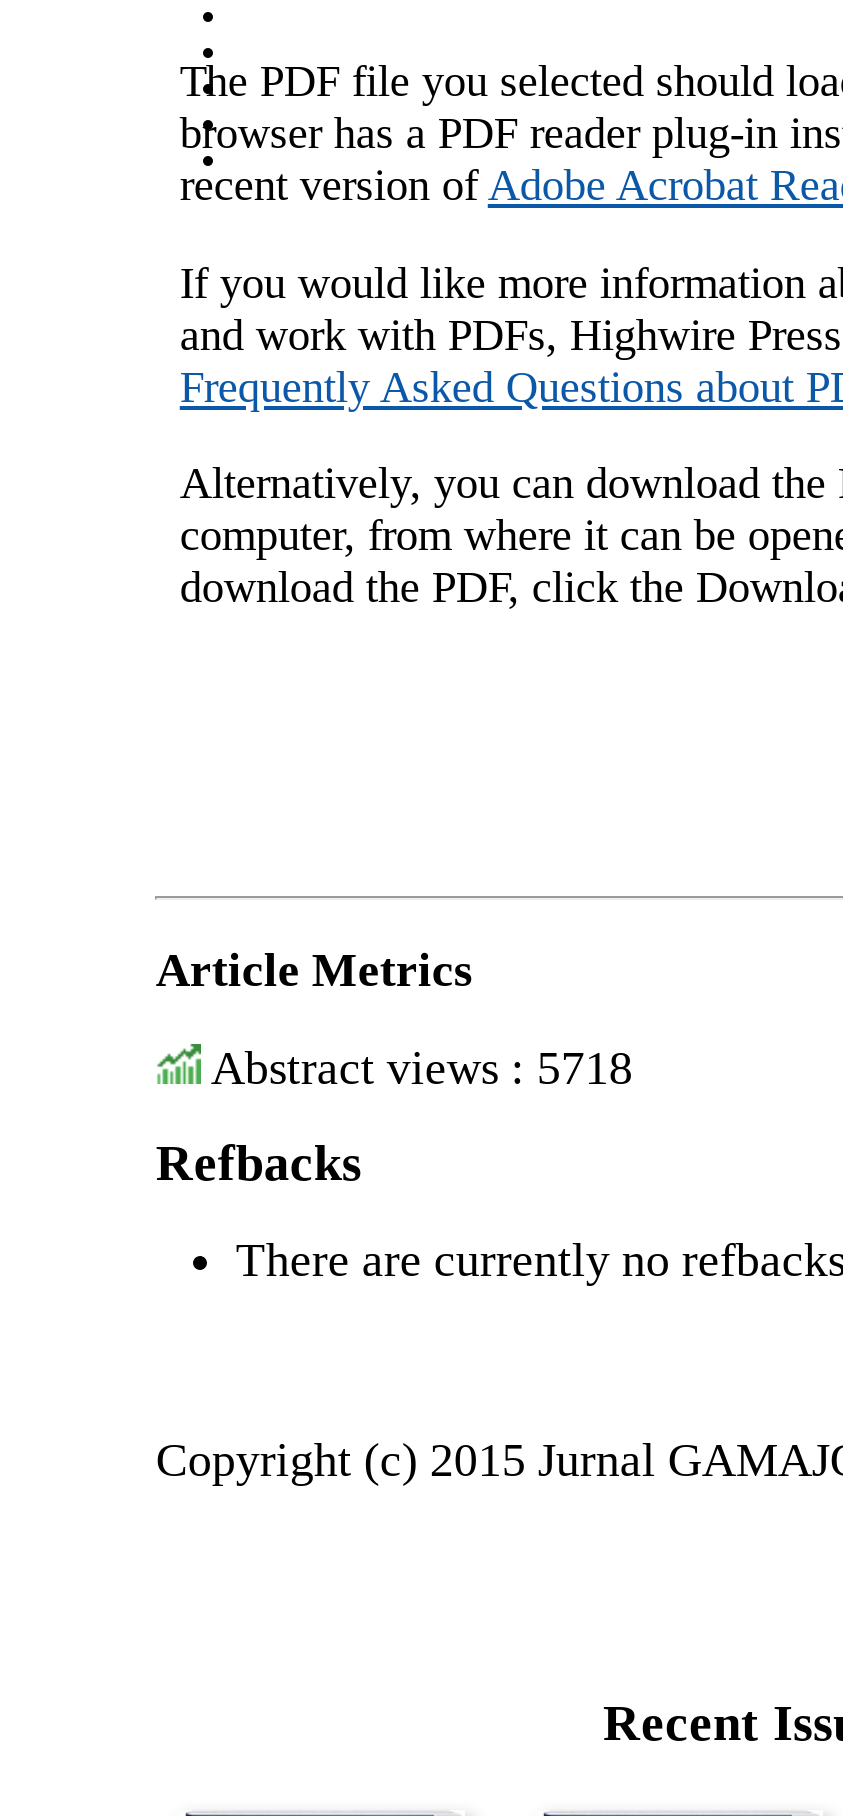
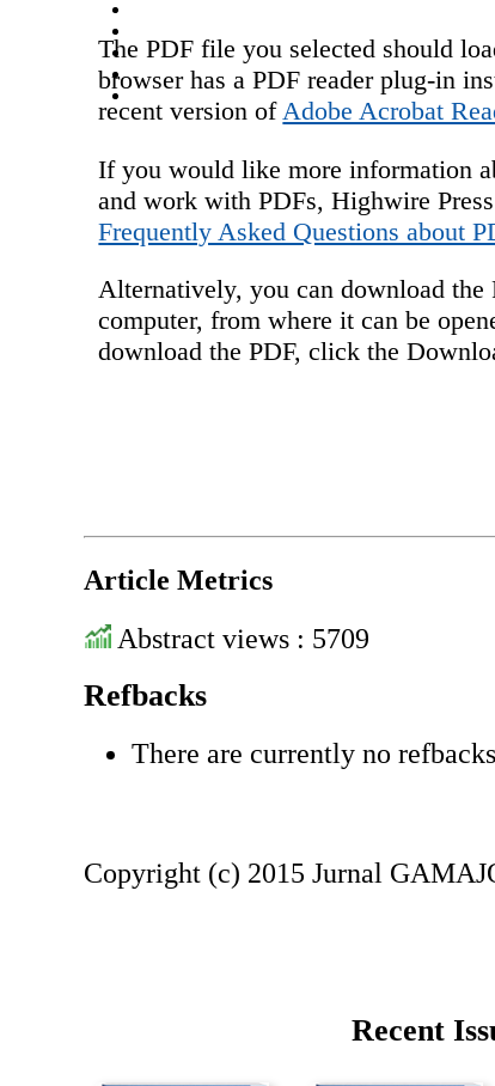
- Abstract views : 5718
+ Abstract views : 5709
